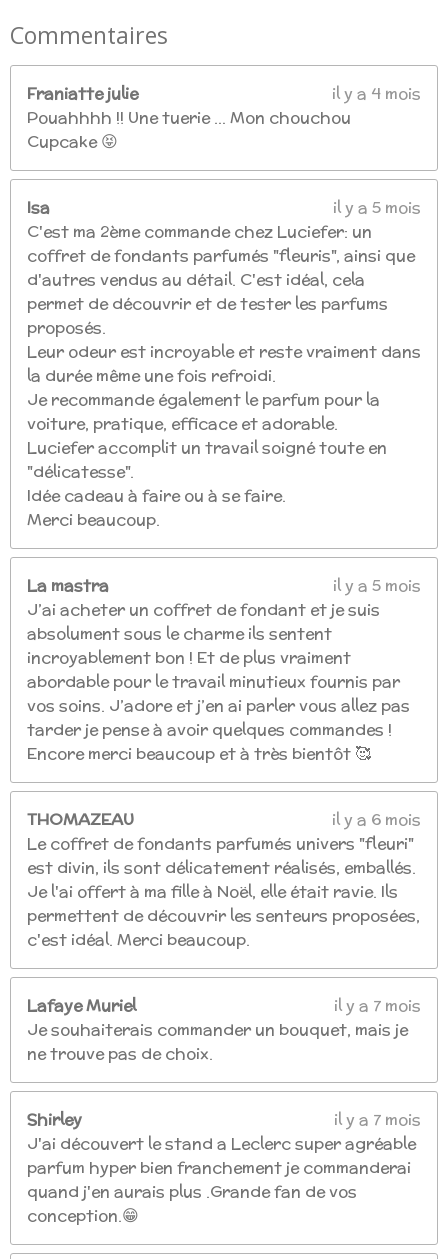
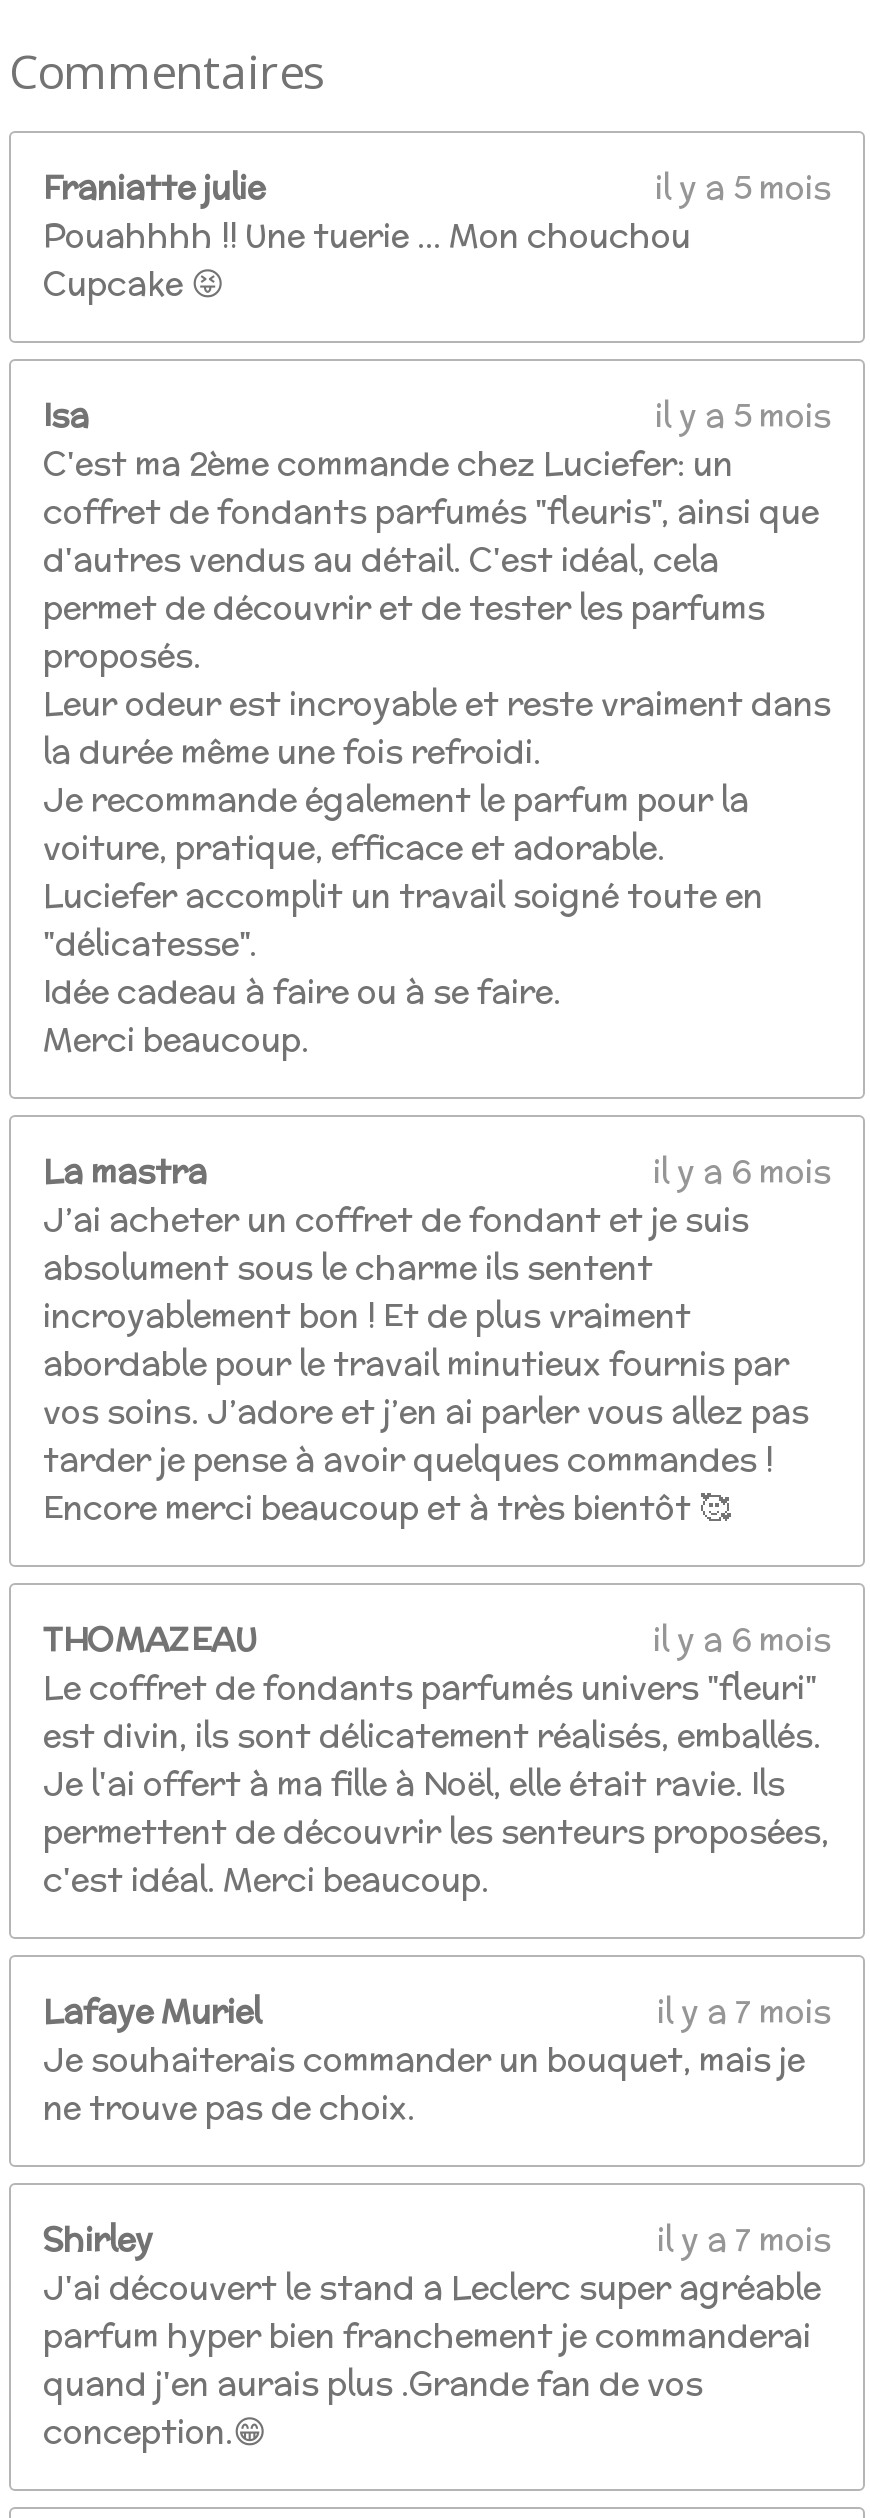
- il y a 4 mois
+ il y a 5 mois

- il y a 5 mois
+ il y a 6 mois
